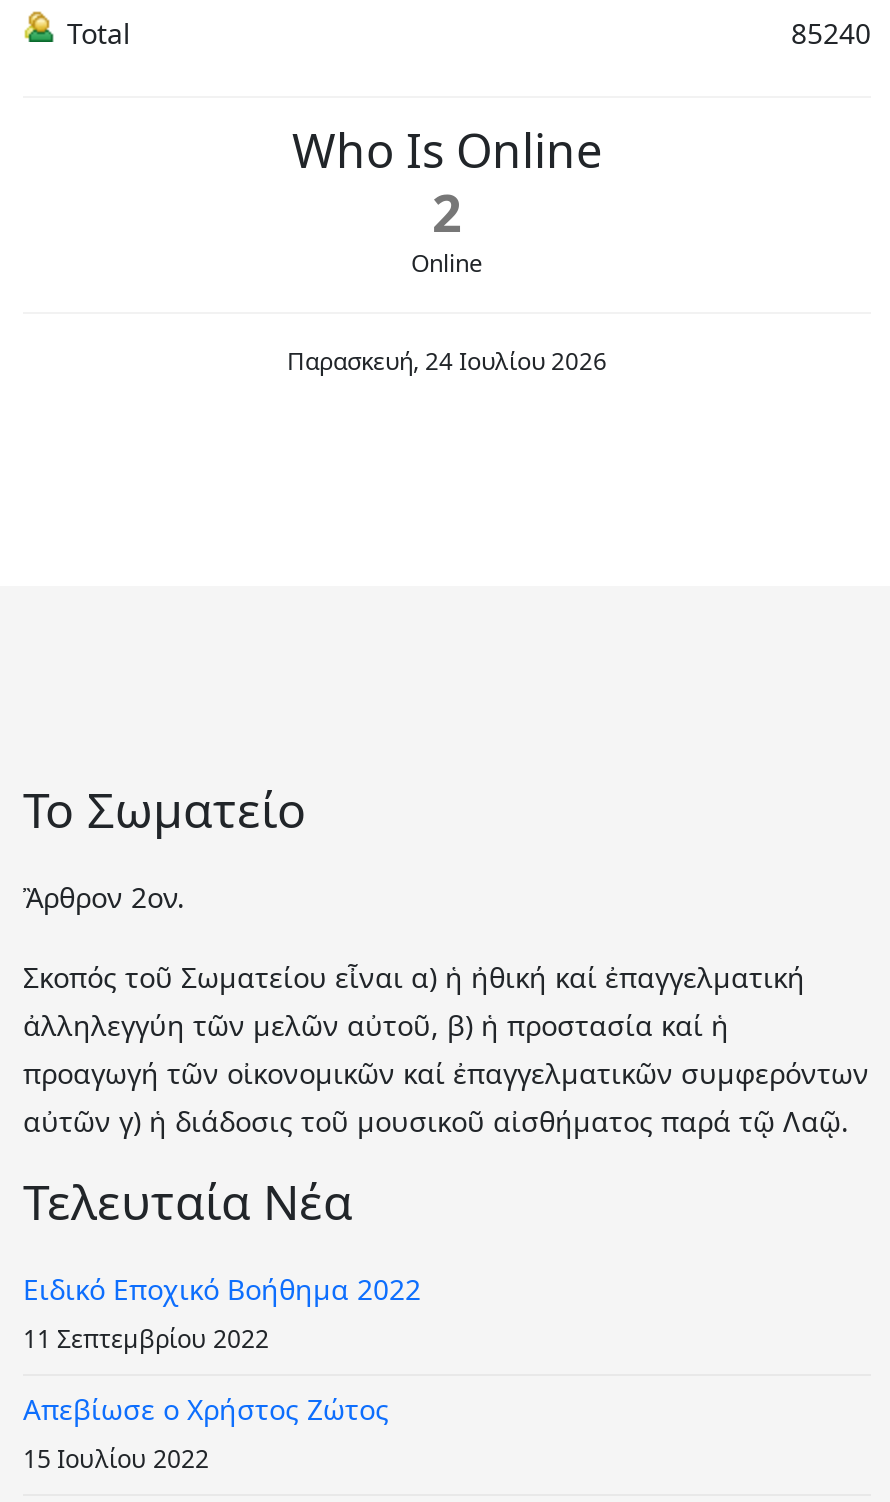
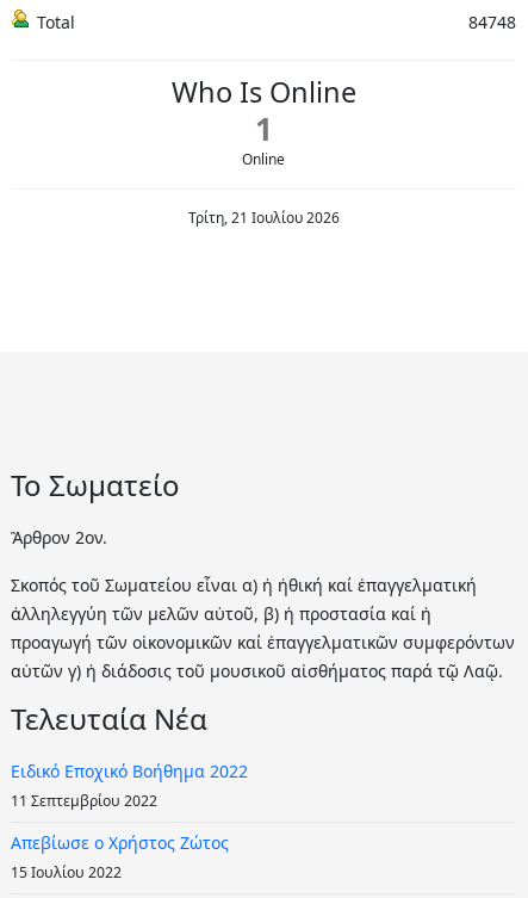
- 85240
+ 84748

- 2
+ 1

- Παρασκευή, 24 Ιουλίου 2026
+ Τρίτη, 21 Ιουλίου 2026
